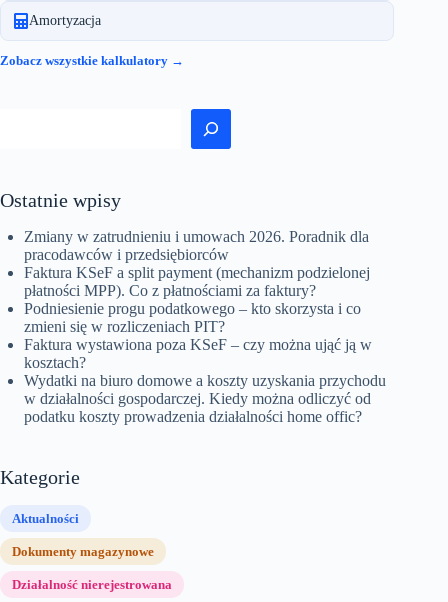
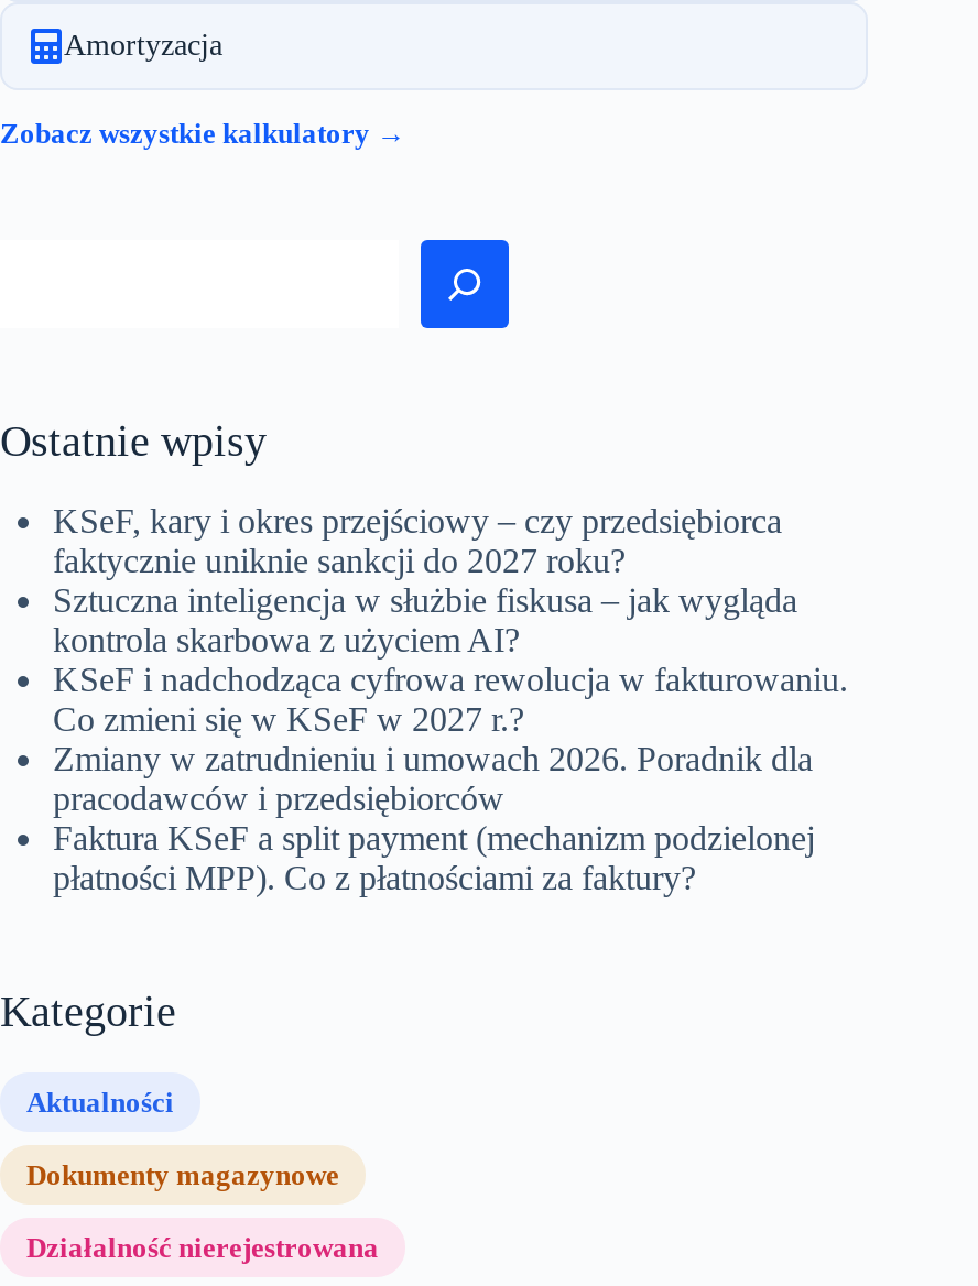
+ KSeF, kary i okres przejściowy – czy przedsiębiorca
+ faktycznie uniknie sankcji do 2027 roku?
+ Sztuczna inteligencja w służbie fiskusa – jak wygląda
+ kontrola skarbowa z użyciem AI?
+ KSeF i nadchodząca cyfrowa rewolucja w fakturowaniu.
+ Co zmieni się w KSeF w 2027 r.?

moved down: Zmiany w zatrudnieniu i umowach 2026. Poradnik dla | pracodawców i przedsiębiorców | Faktura KSeF a split payment (mechanizm podzielonej | płatności MPP). Co z płatnościami za faktury?

- Podniesienie progu podatkowego – kto skorzysta i co
- zmieni się w rozliczeniach PIT?
- Faktura wystawiona poza KSeF – czy można ująć ją w
- kosztach?
- Wydatki na biuro domowe a koszty uzyskania przychodu
- w działalności gospodarczej. Kiedy można odliczyć od
- podatku koszty prowadzenia działalności home offic?
